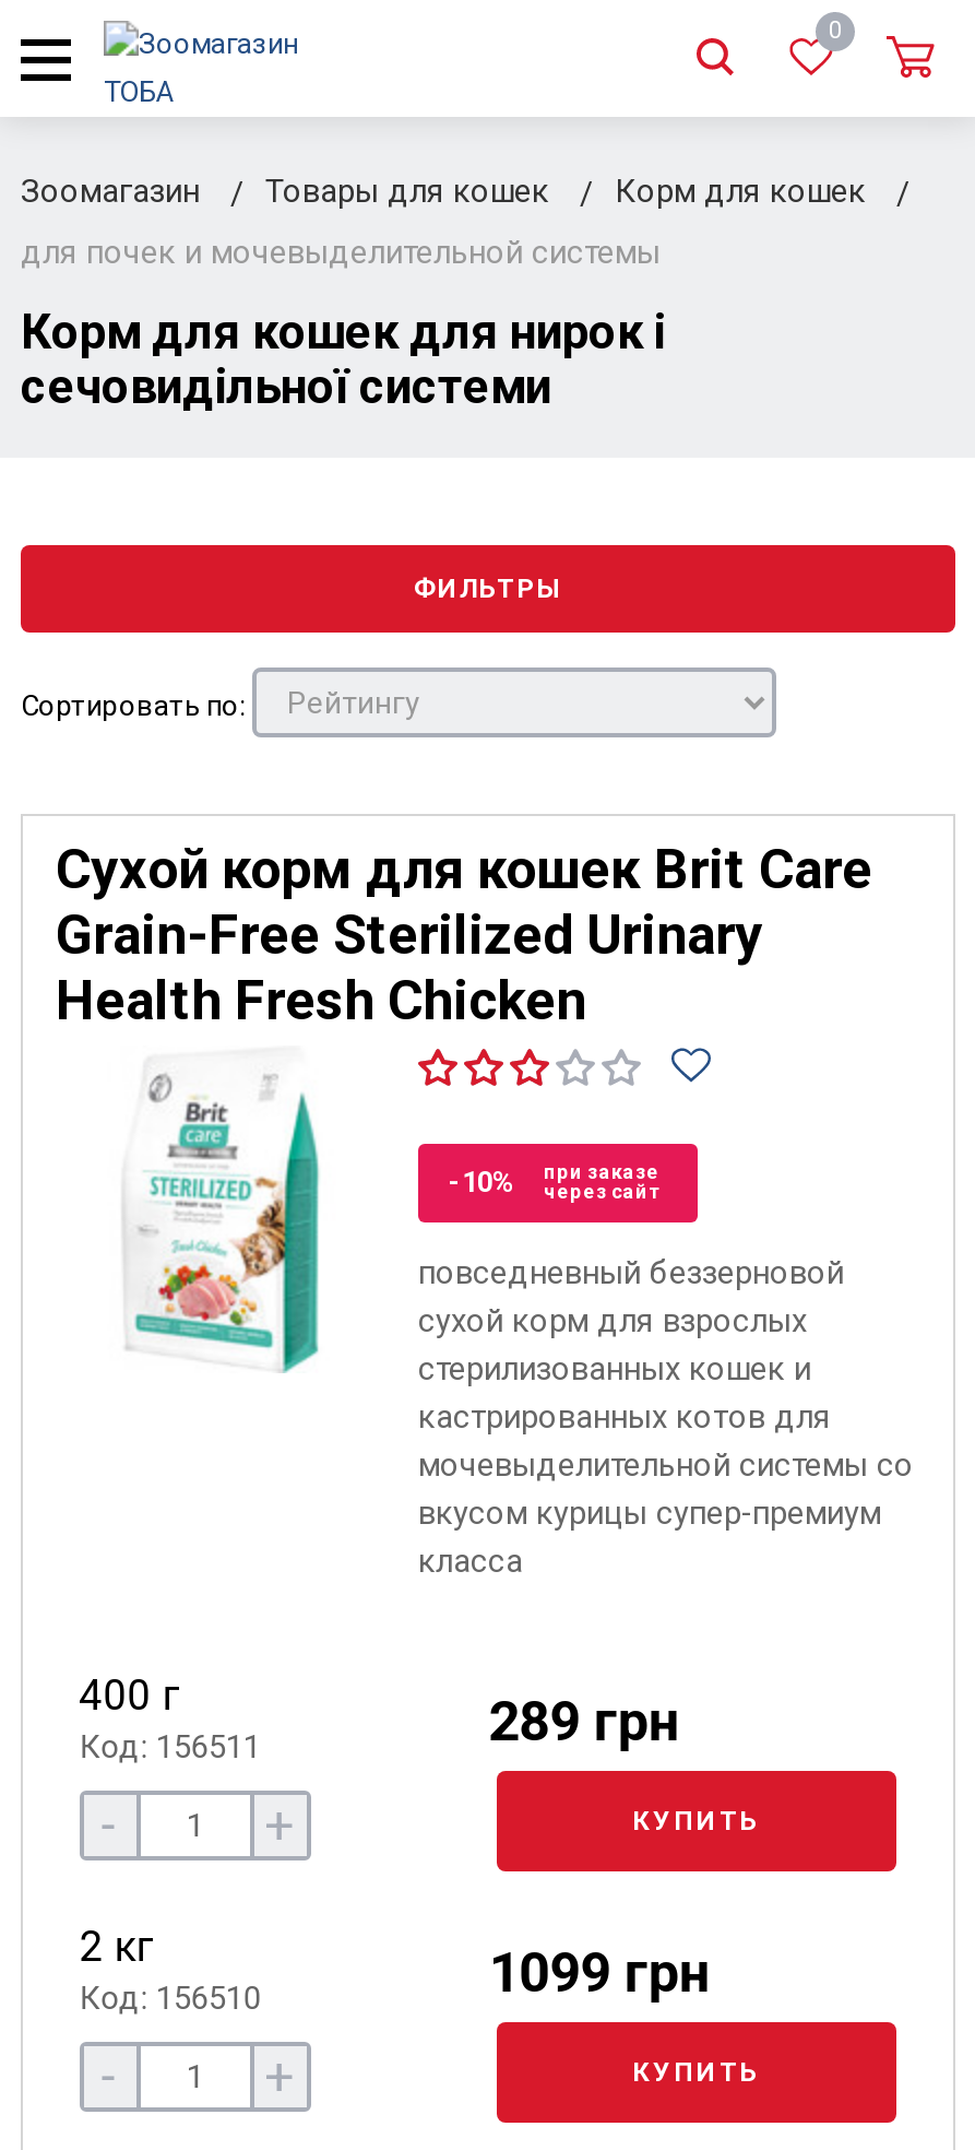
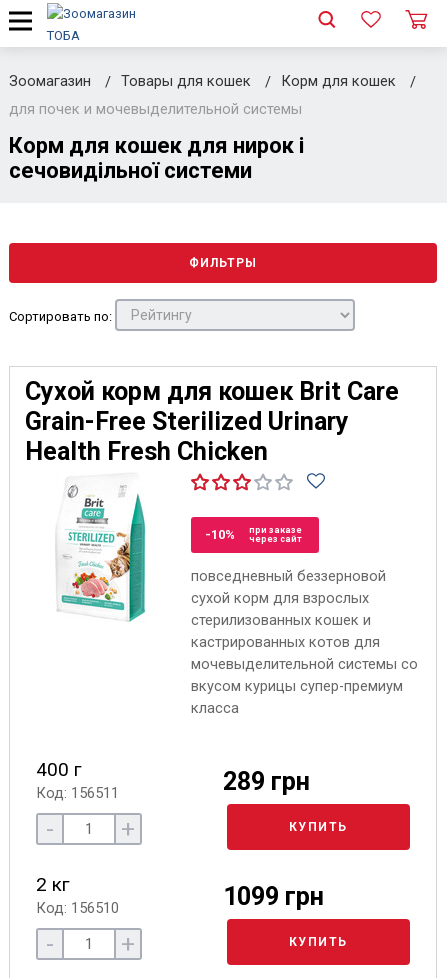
- 0
